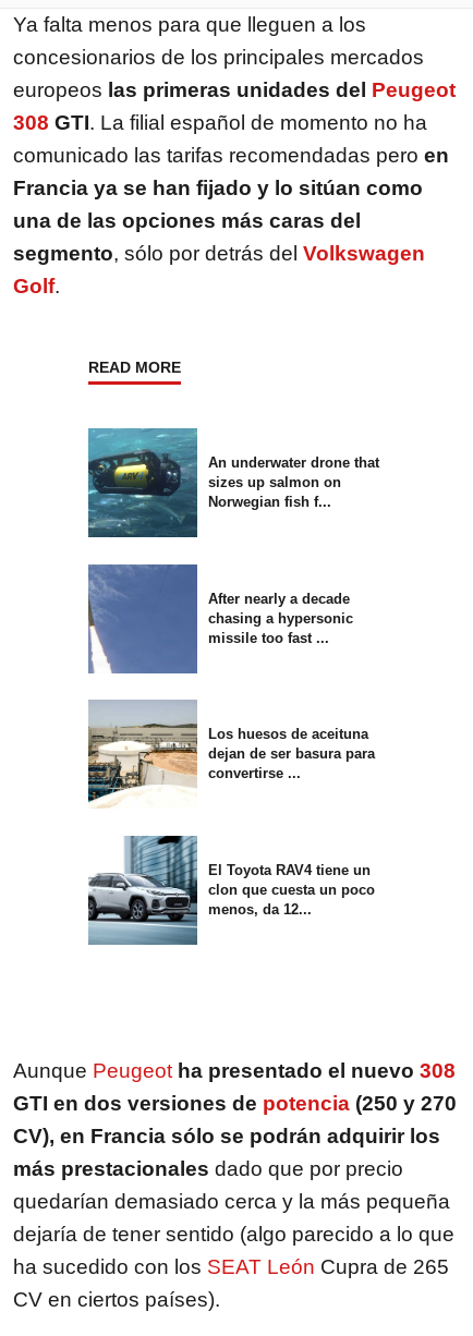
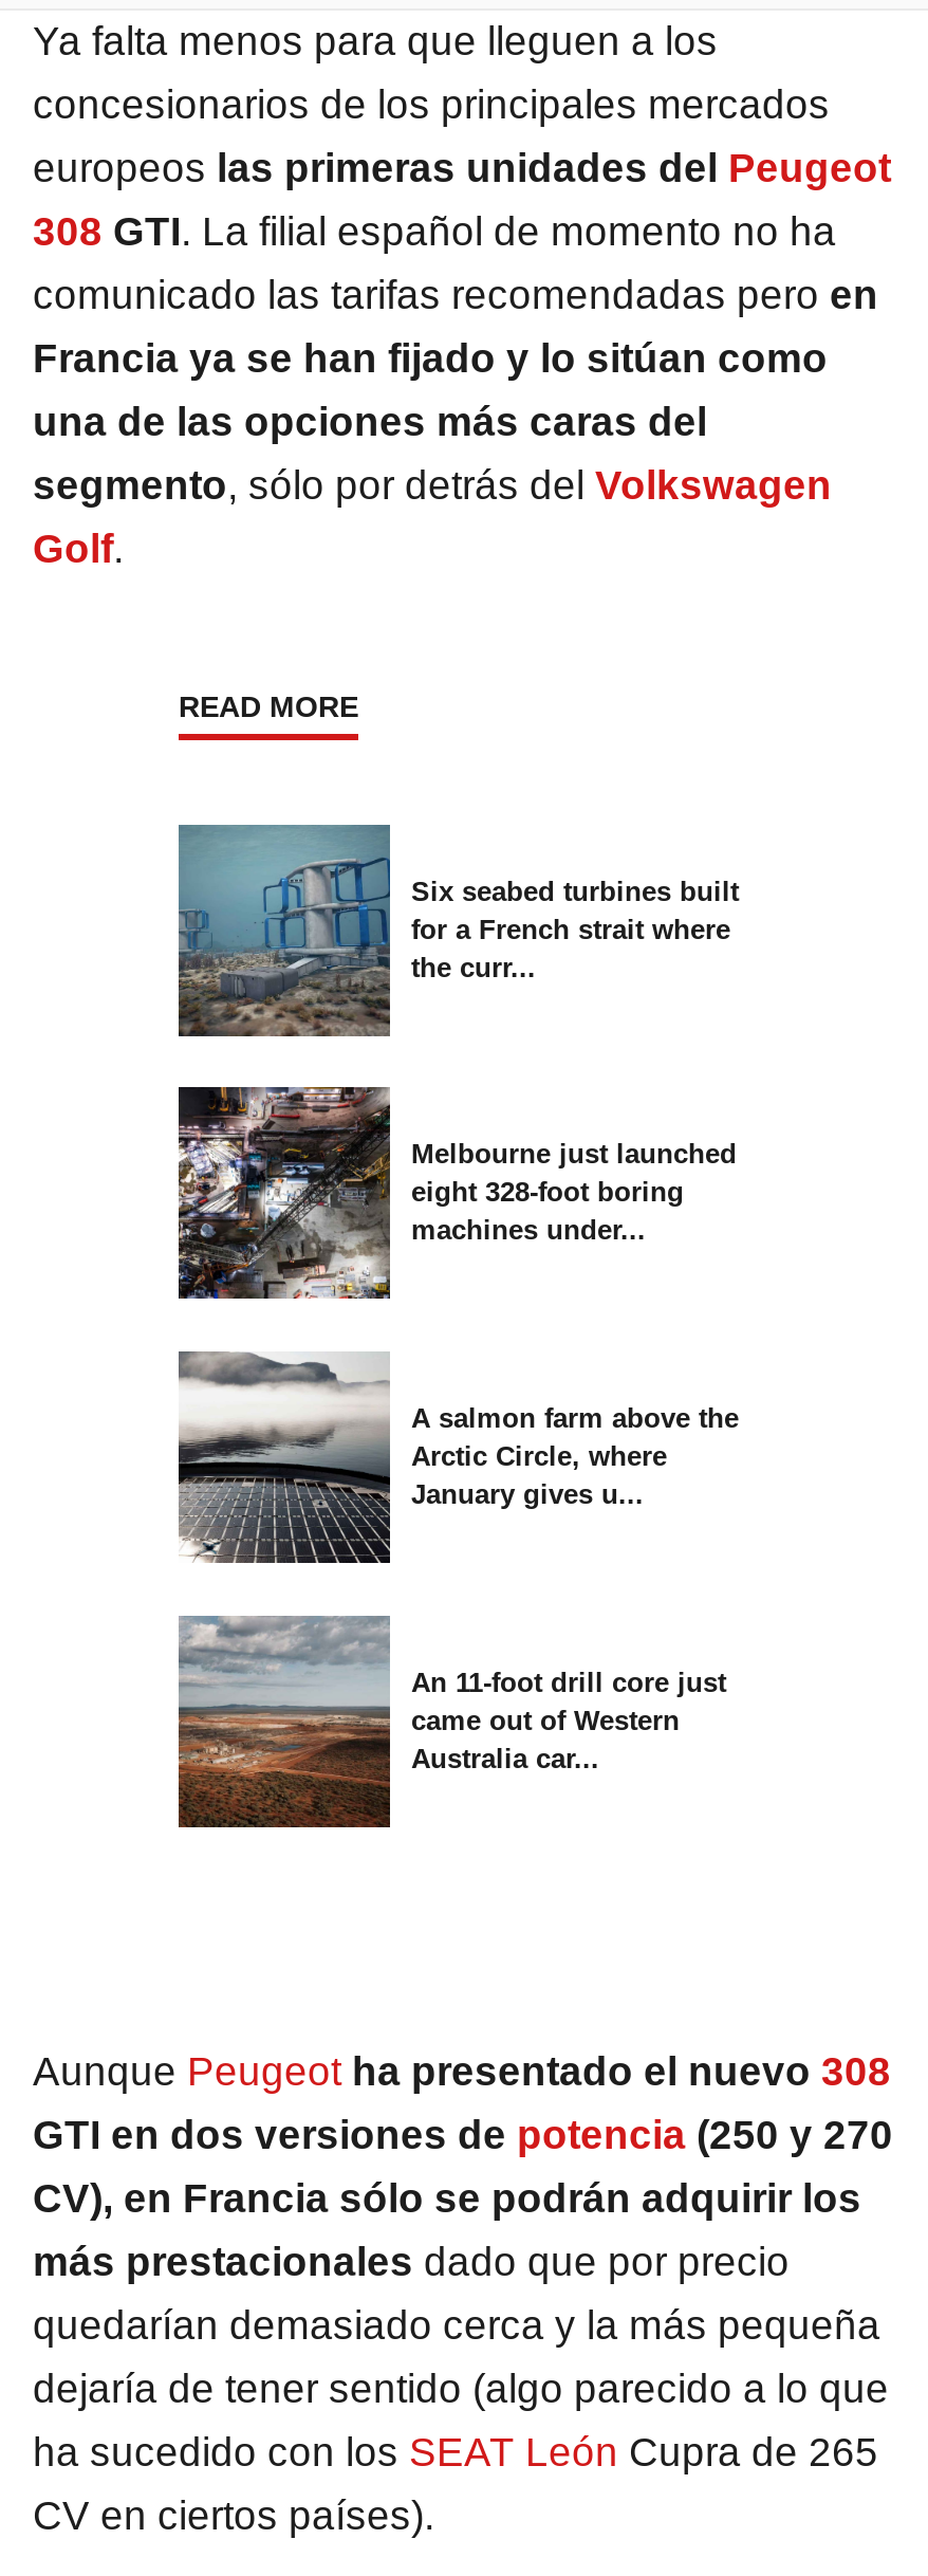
- [image]
- An underwater drone that
- sizes up salmon on
- Norwegian fish f...
+ [image]
+ Six seabed turbines built
+ for a French strait where
+ the curr...

- [image]
- After nearly a decade
- chasing a hypersonic
- missile too fast ...
+ [image]
+ Melbourne just launched
+ eight 328-foot boring
+ machines under...

- [image]
- Los huesos de aceituna
- dejan de ser basura para
- convertirse ...
+ [image]
+ A salmon farm above the
+ Arctic Circle, where
+ January gives u...

- [image]
- El Toyota RAV4 tiene un
- clon que cuesta un poco
- menos, da 12...
+ [image]
+ An 11-foot drill core just
+ came out of Western
+ Australia car...
